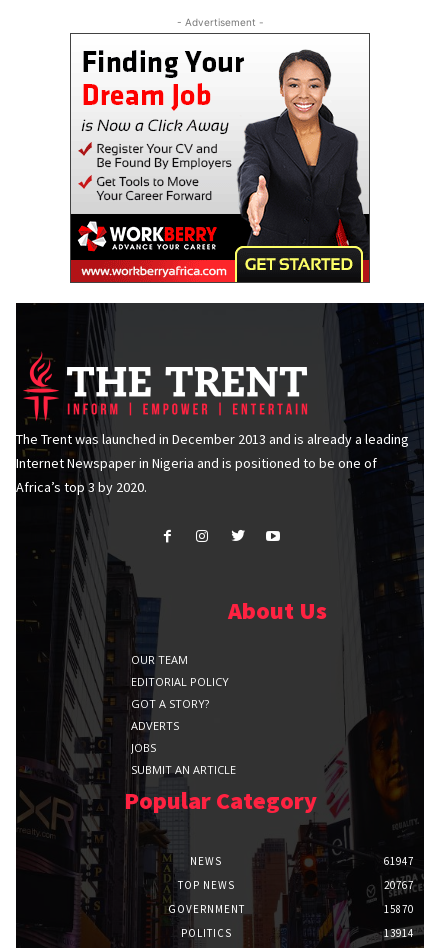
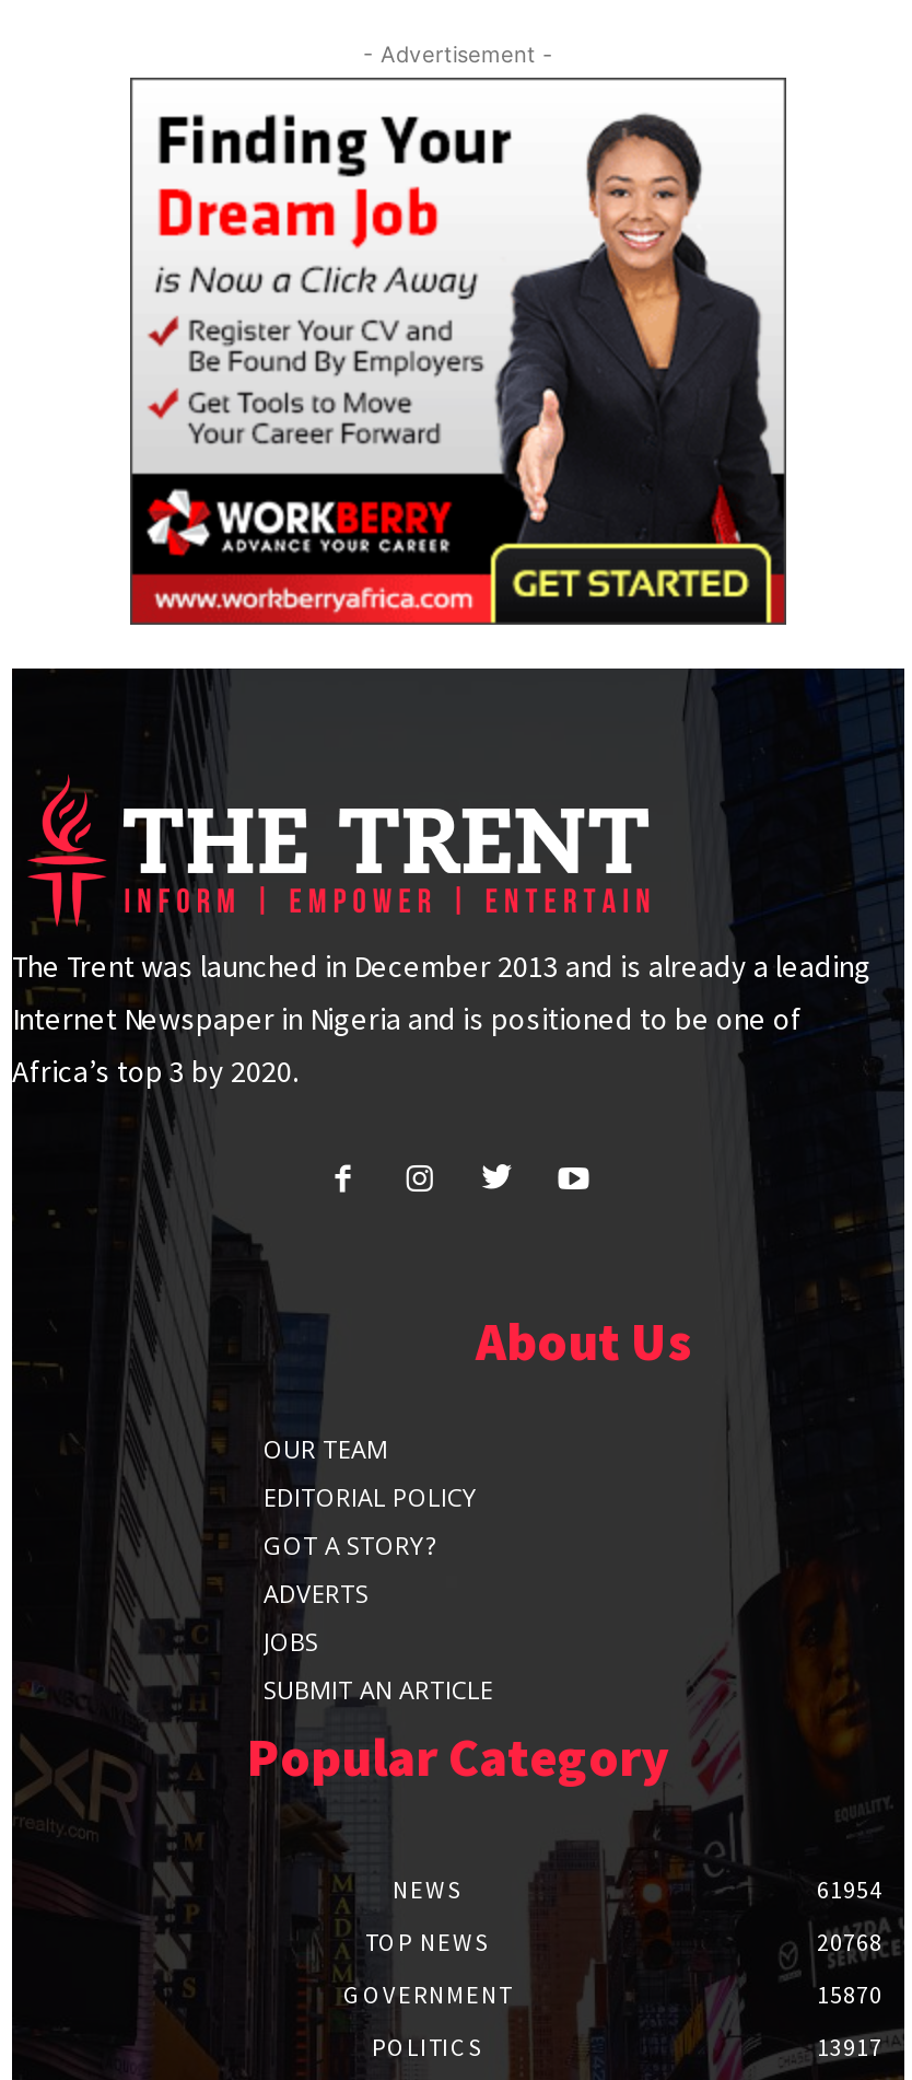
- 61947
+ 61954

- 20767
+ 20768

- 13914
+ 13917
